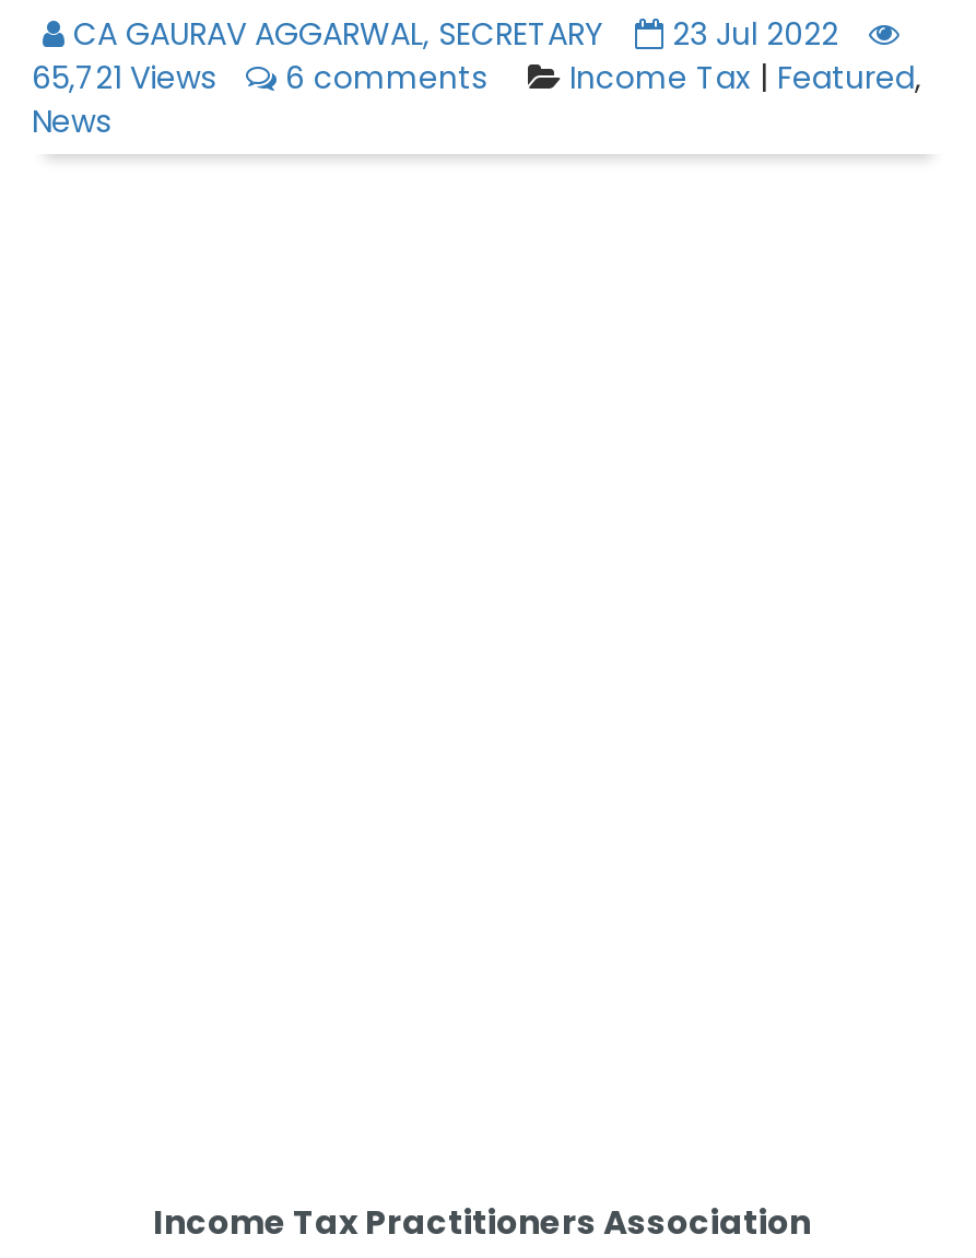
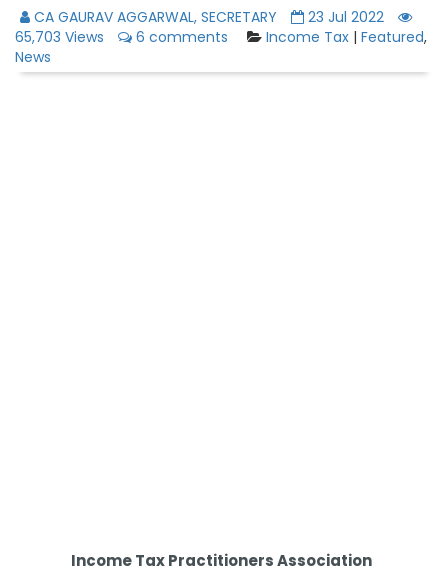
- 65,721 Views
+ 65,703 Views
